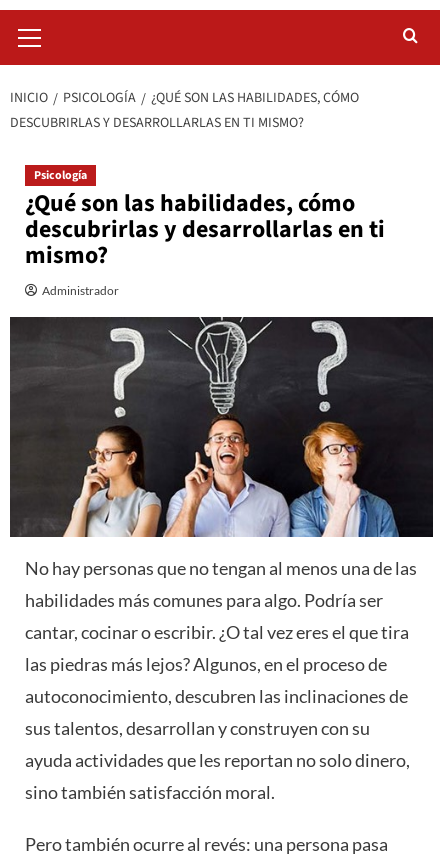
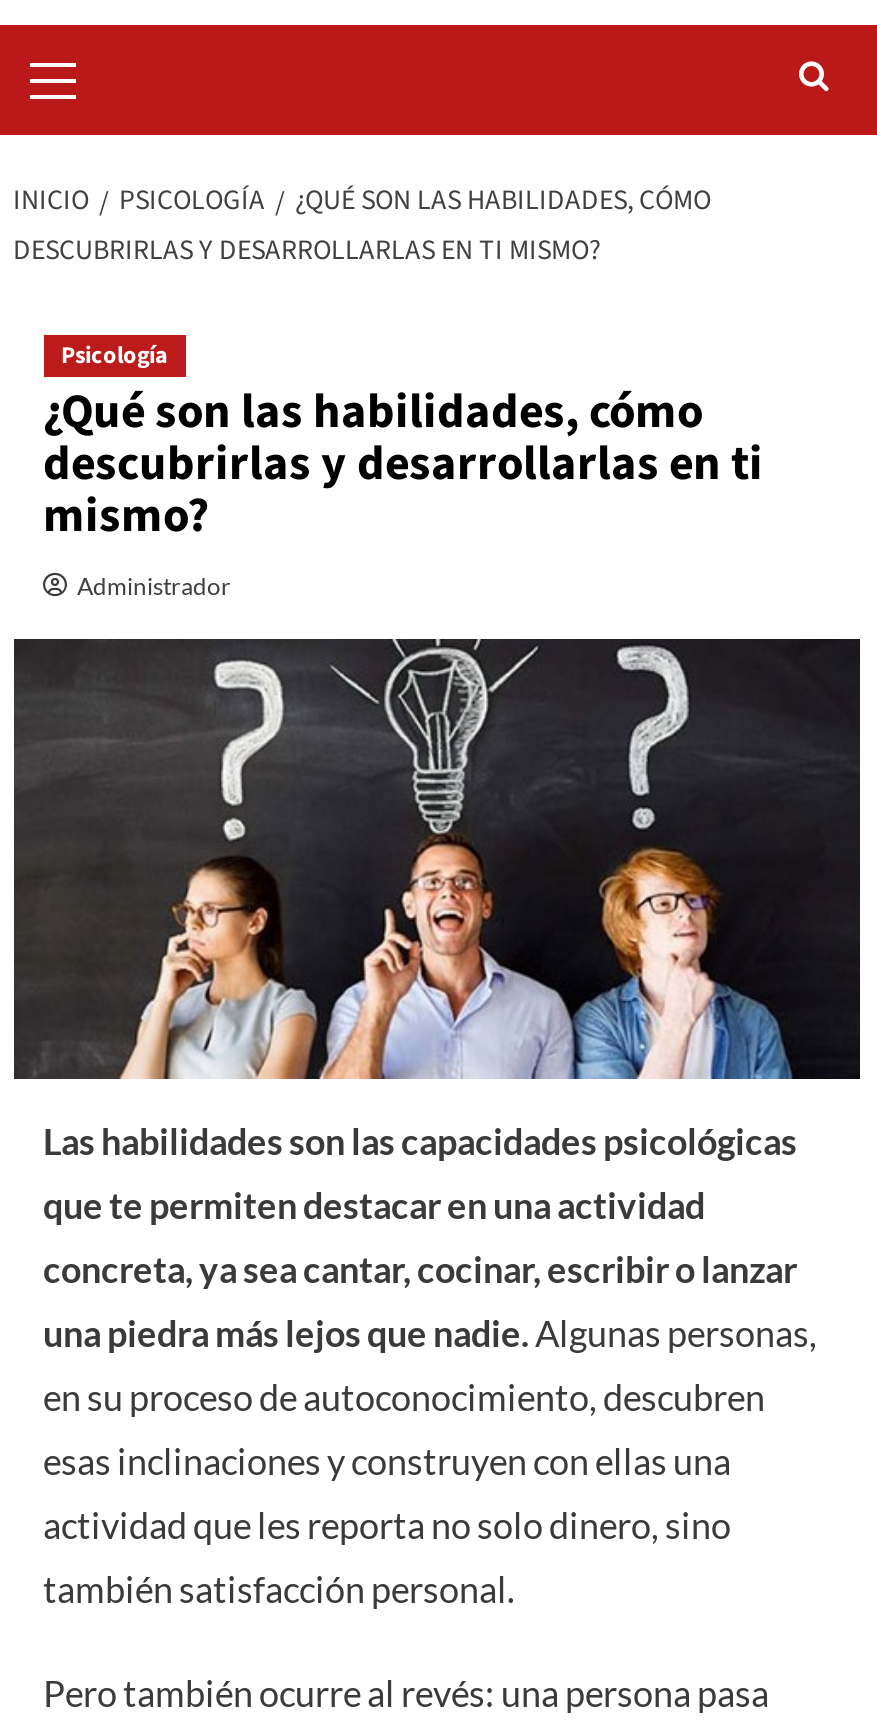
- No hay personas que no tengan al menos una de las
+ Las habilidades son las capacidades psicológicas

- habilidades más comunes para algo. Podría ser
+ que te permiten destacar en una actividad

- cantar, cocinar o escribir. ¿O tal vez eres el que tira
+ concreta, ya sea cantar, cocinar, escribir o lanzar

- las piedras más lejos? Algunos, en el proceso de
+ una piedra más lejos que nadie. Algunas personas,

- autoconocimiento, descubren las inclinaciones de
+ en su proceso de autoconocimiento, descubren

- sus talentos, desarrollan y construyen con su
+ esas inclinaciones y construyen con ellas una

- ayuda actividades que les reportan no solo dinero,
+ actividad que les reporta no solo dinero, sino

- sino también satisfacción moral.
+ también satisfacción personal.
